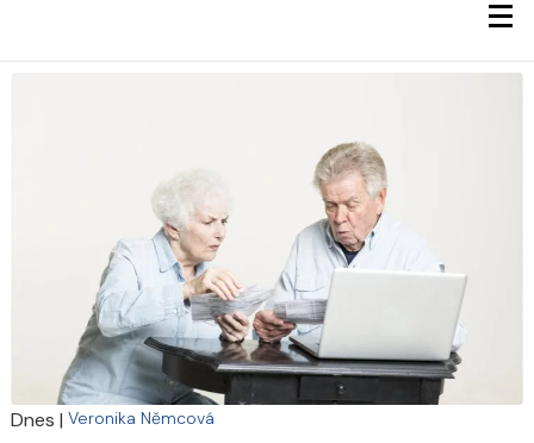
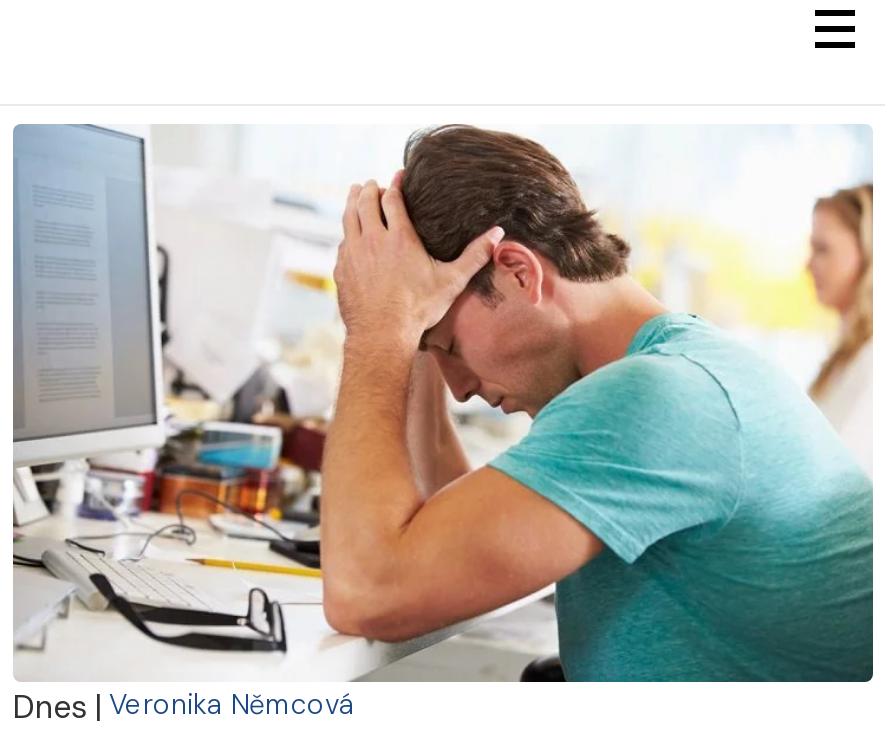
- [image]
+ [image]
